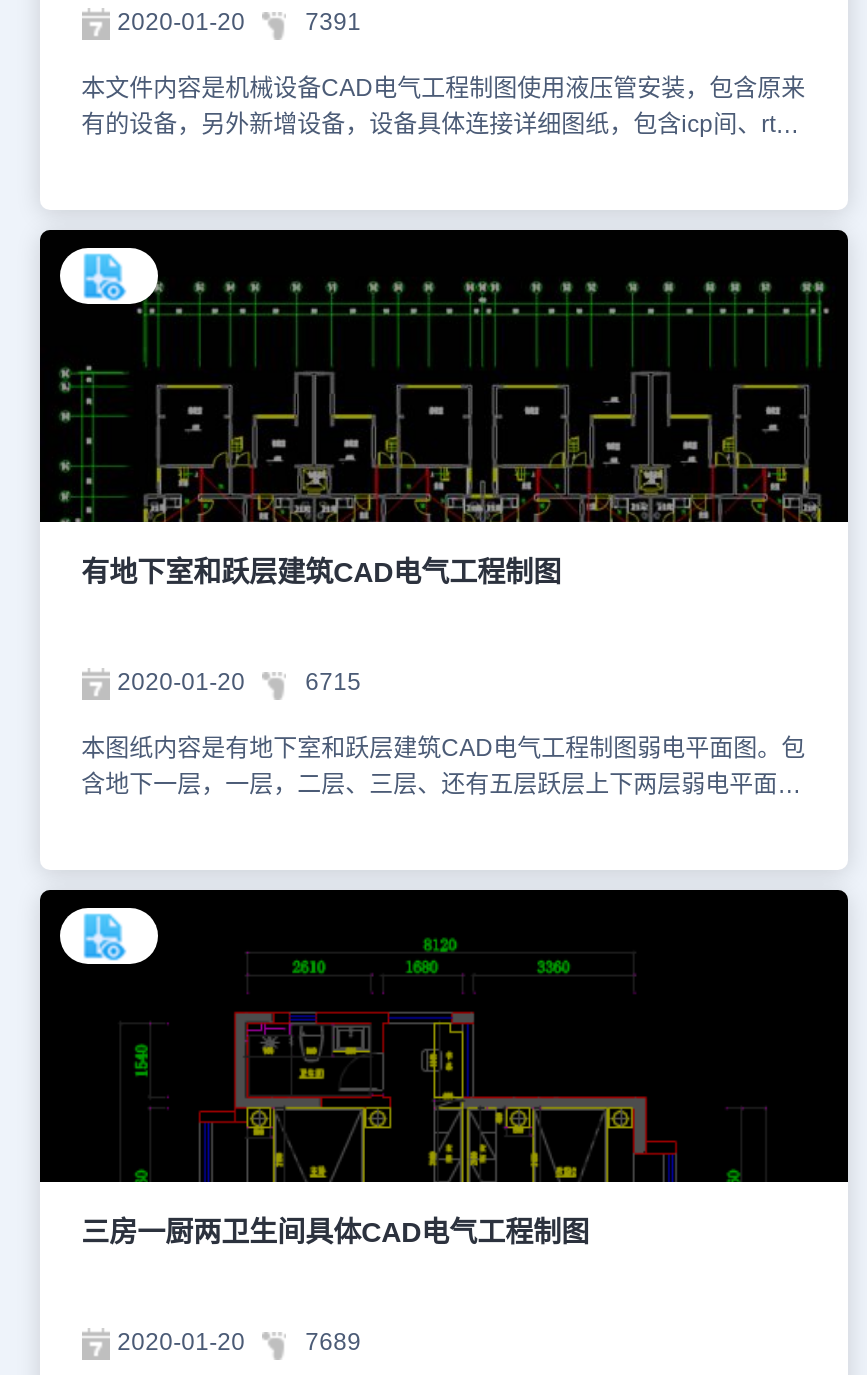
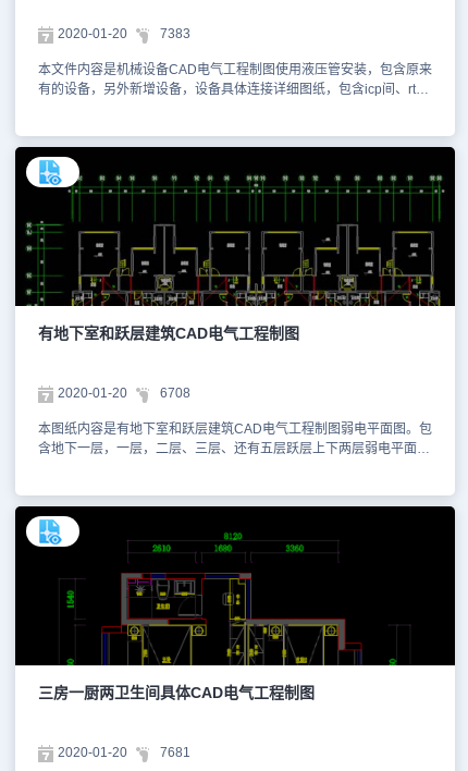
- 7391
+ 7383

- 6715
+ 6708

- 7689
+ 7681
